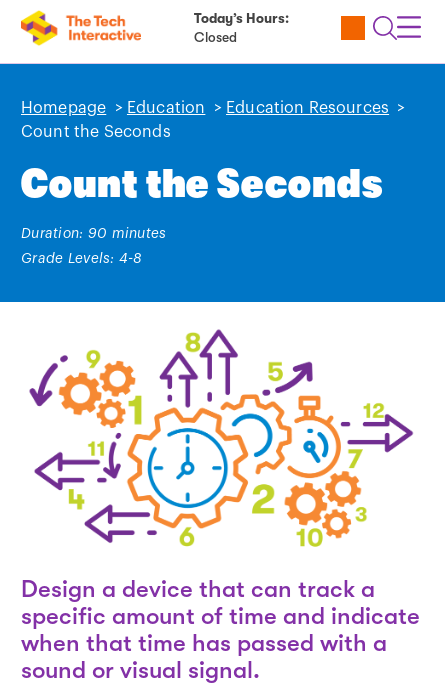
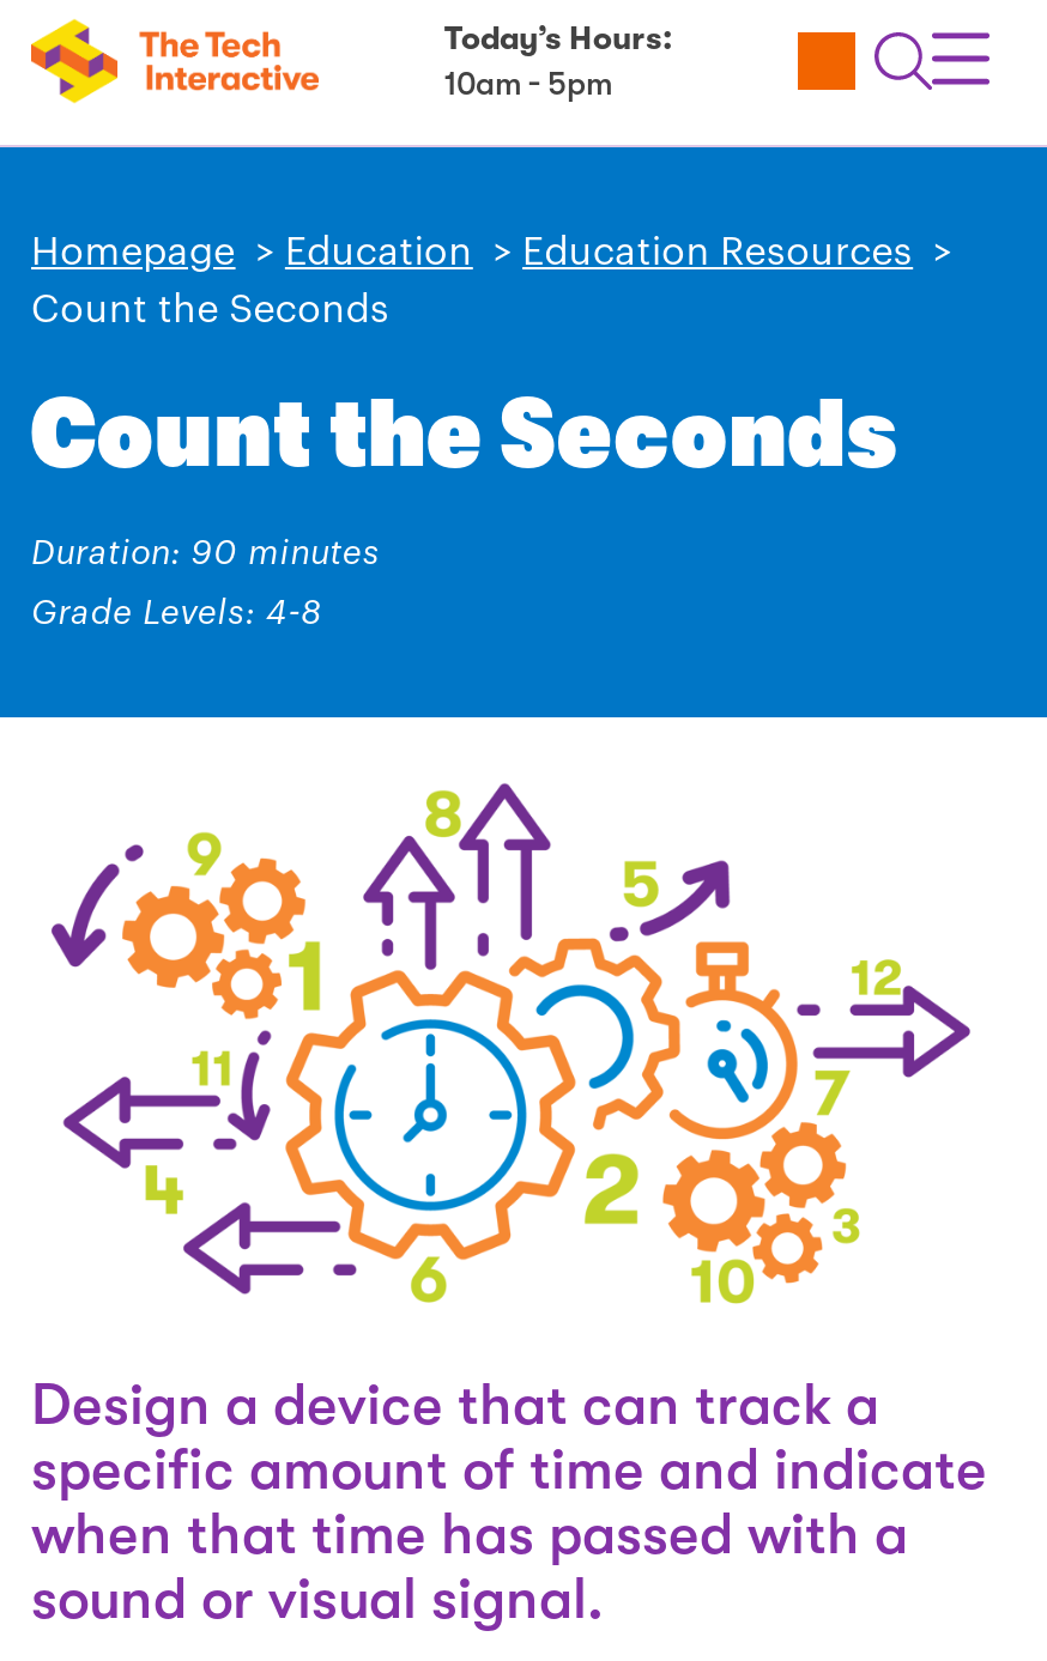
- Closed
+ 10am - 5pm
